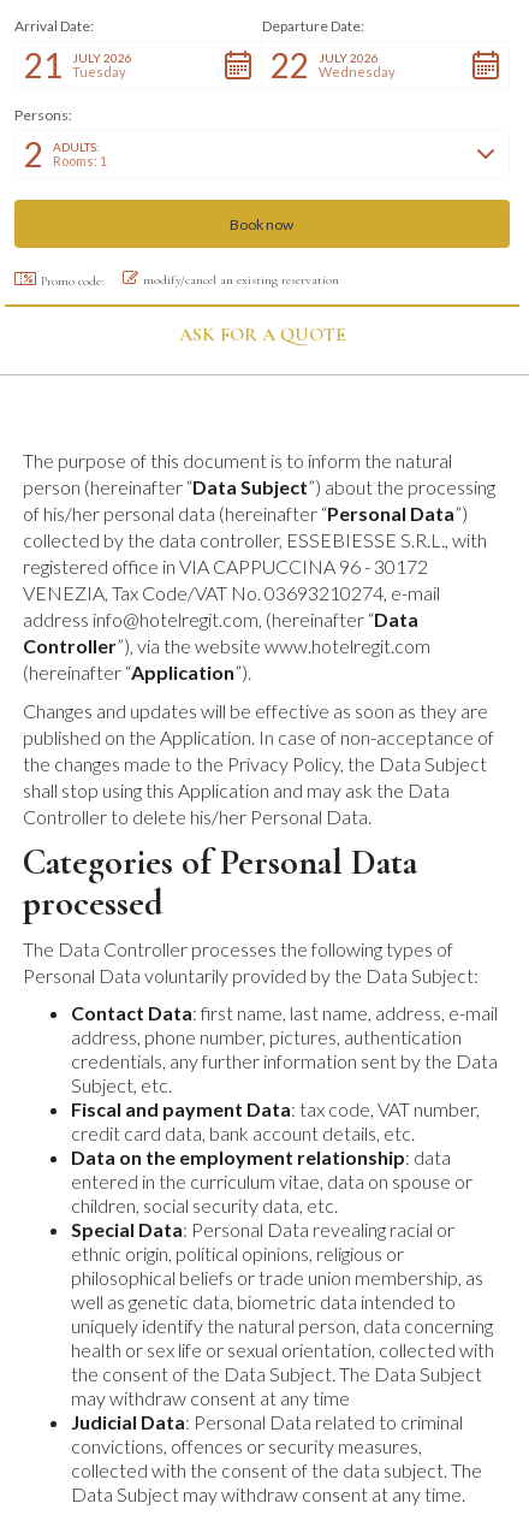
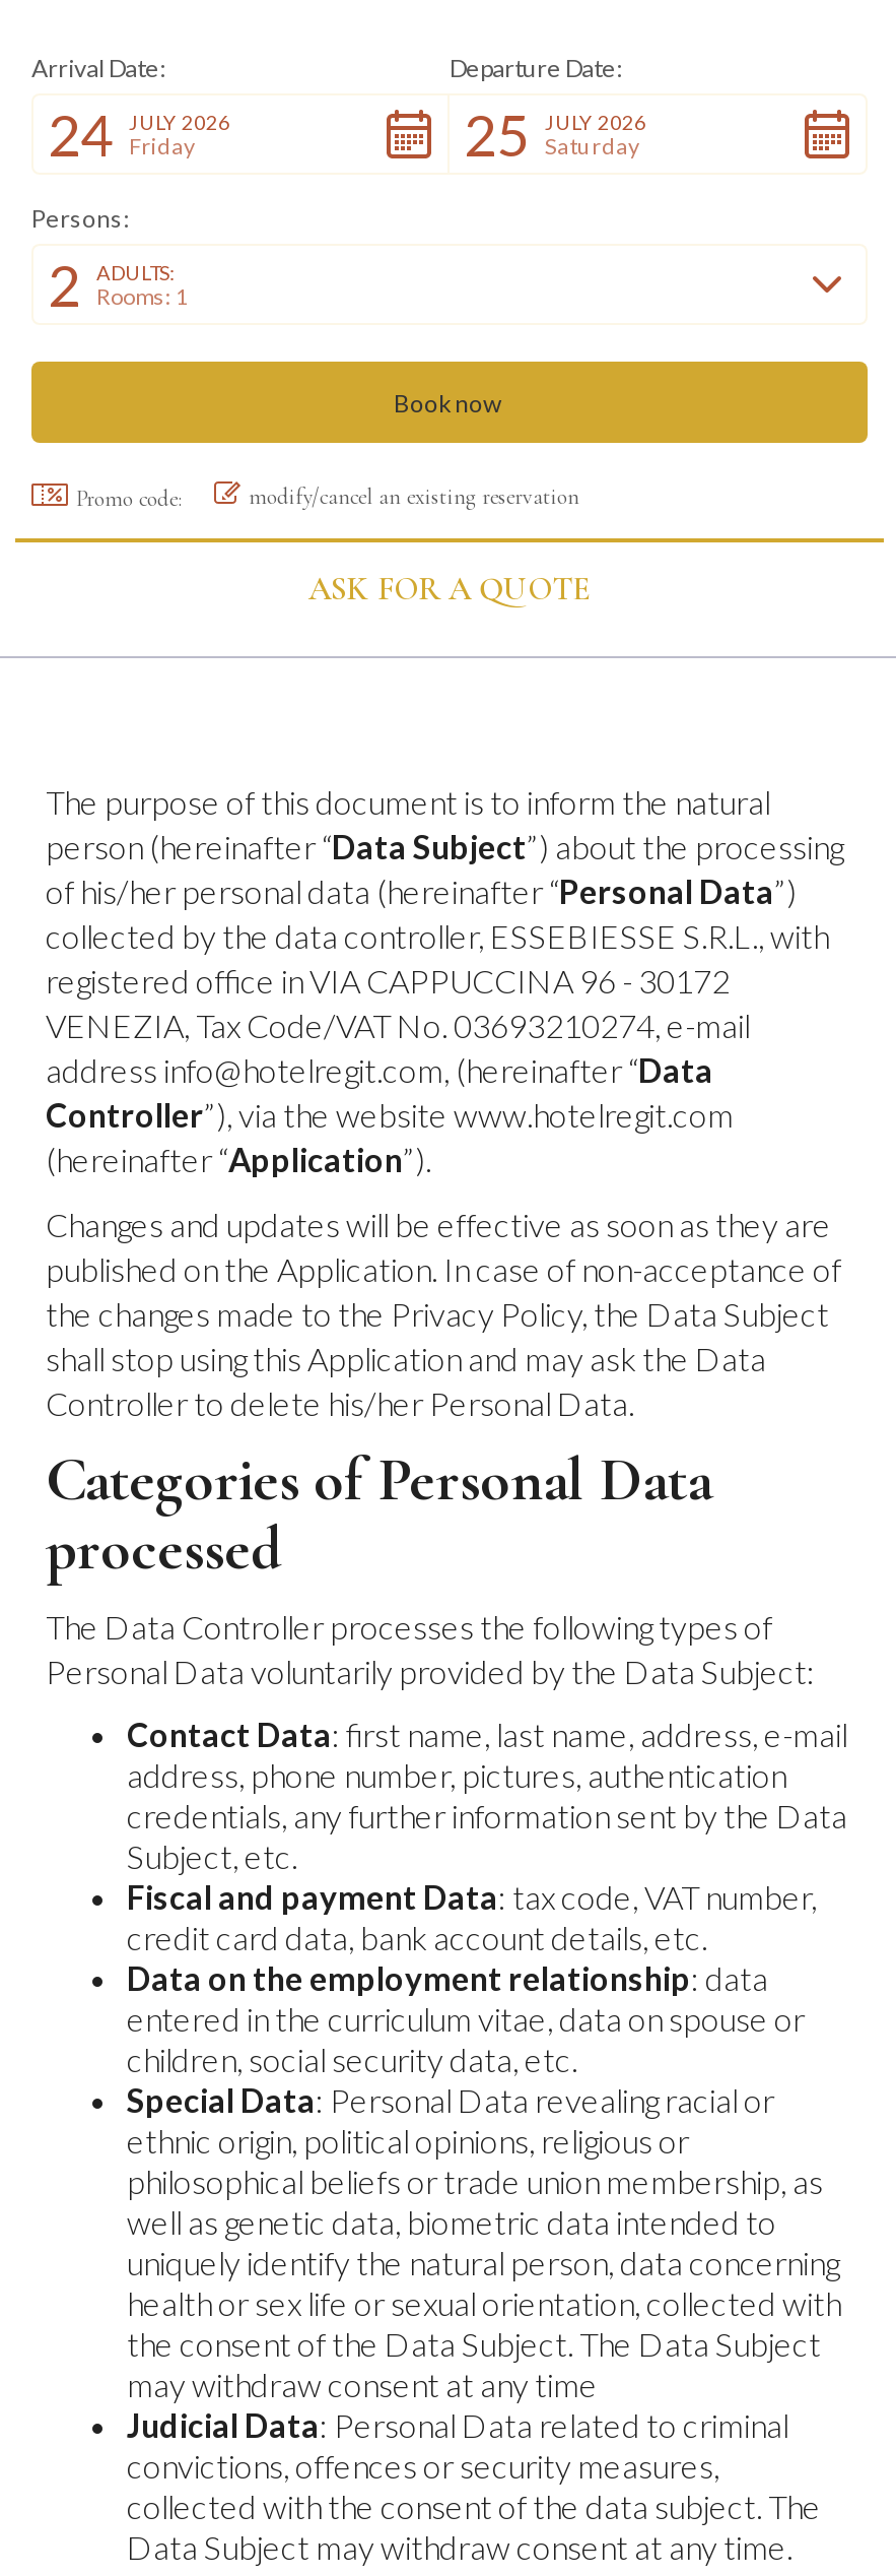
- 21
+ 24

- 22
+ 25

- Tuesday
+ Friday

- Wednesday
+ Saturday
